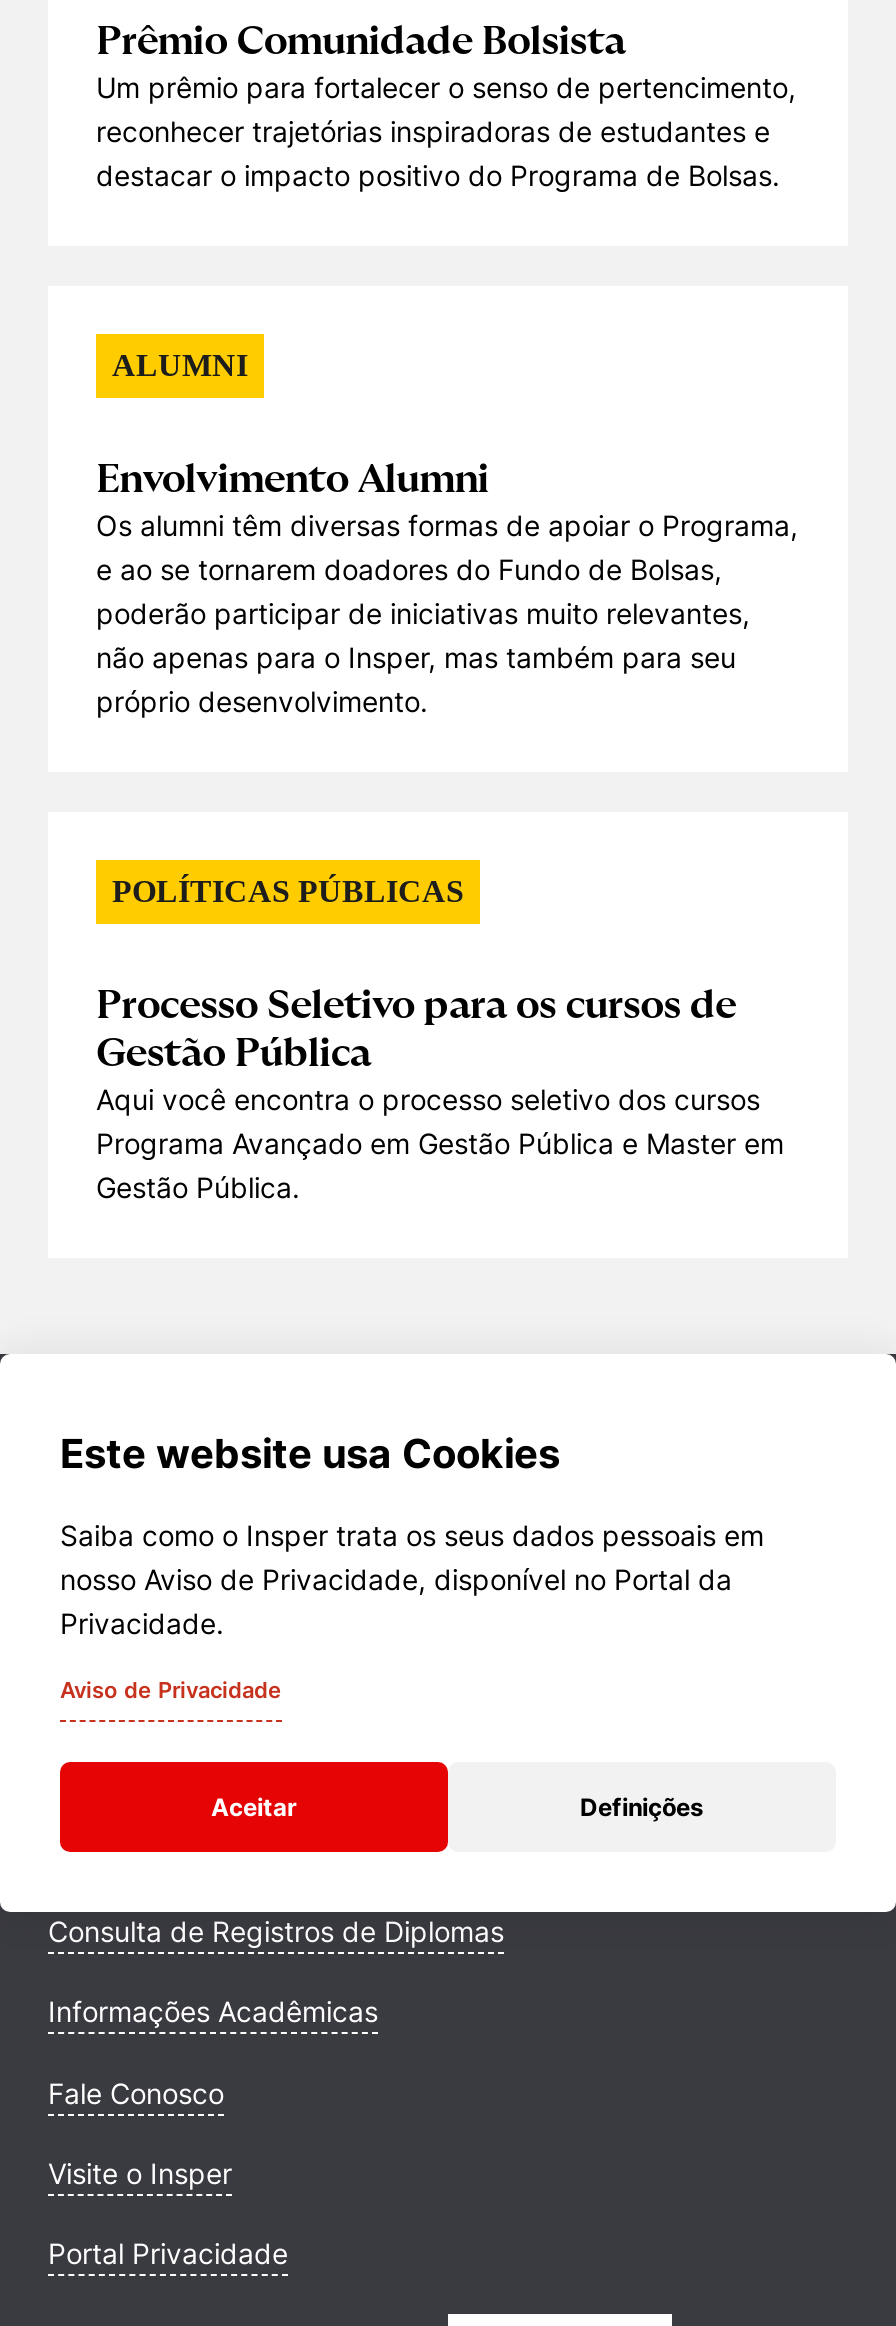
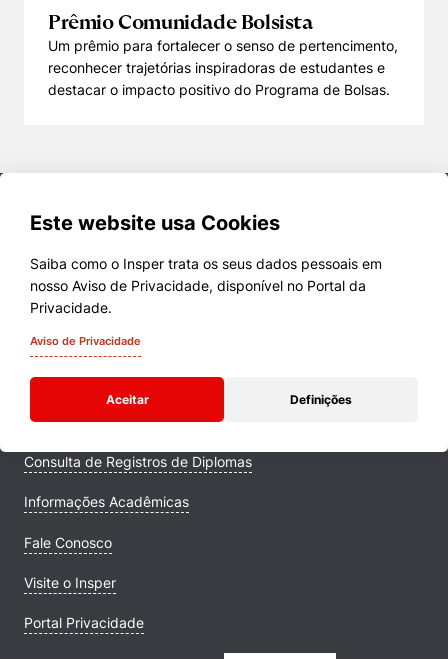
- ALUMNI
- Envolvimento Alumni
- Os alumni têm diversas formas de apoiar o Programa,
- e ao se tornarem doadores do Fundo de Bolsas,
- poderão participar de iniciativas muito relevantes,
- não apenas para o Insper, mas também para seu
- próprio desenvolvimento.

- POLÍTICAS PÚBLICAS
- Processo Seletivo para os cursos de
- Gestão Pública
- Aqui você encontra o processo seletivo dos cursos
- Programa Avançado em Gestão Pública e Master em
- Gestão Pública.
